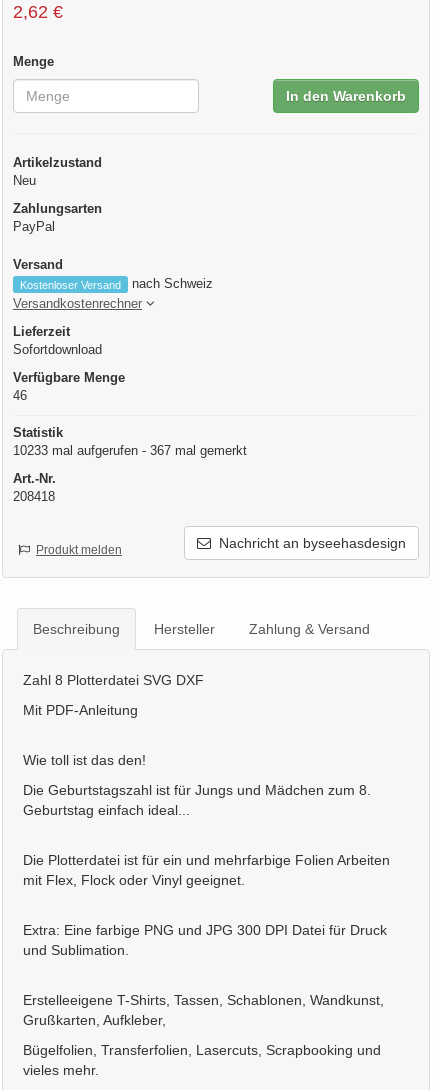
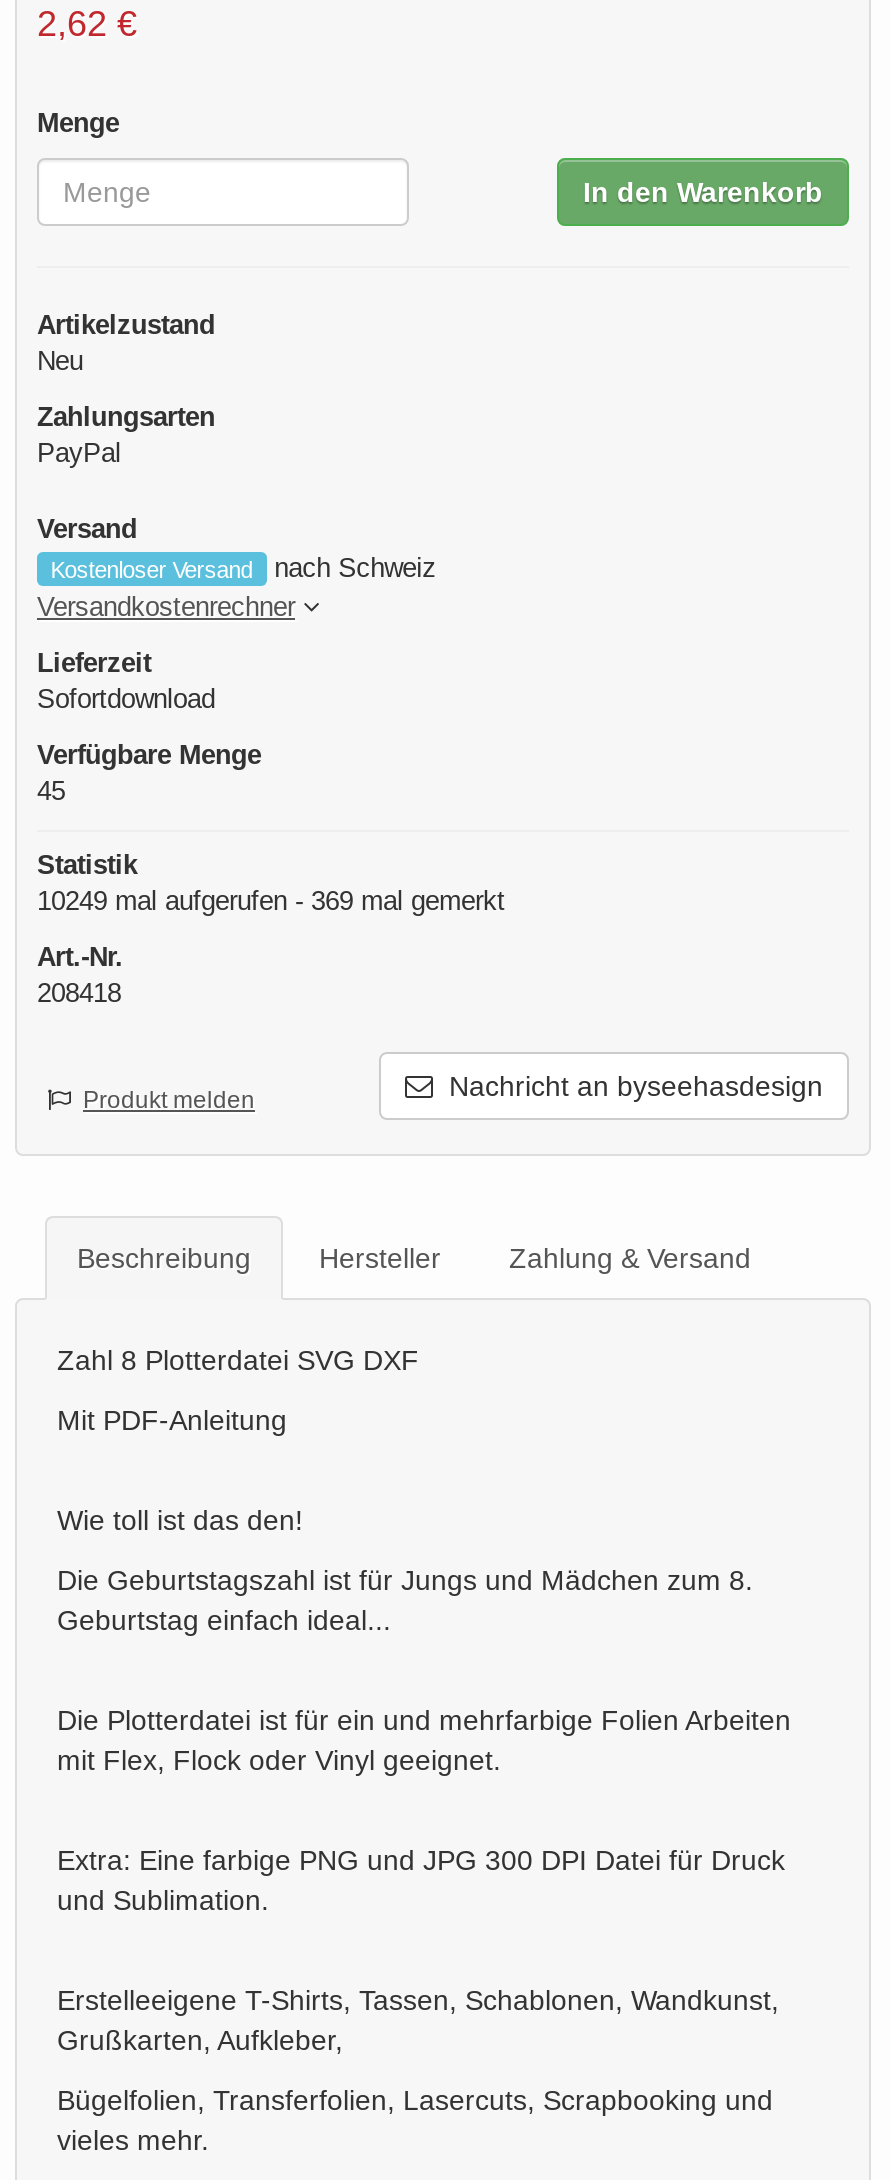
- 46
+ 45

- 10233 mal aufgerufen - 367 mal gemerkt
+ 10249 mal aufgerufen - 369 mal gemerkt
